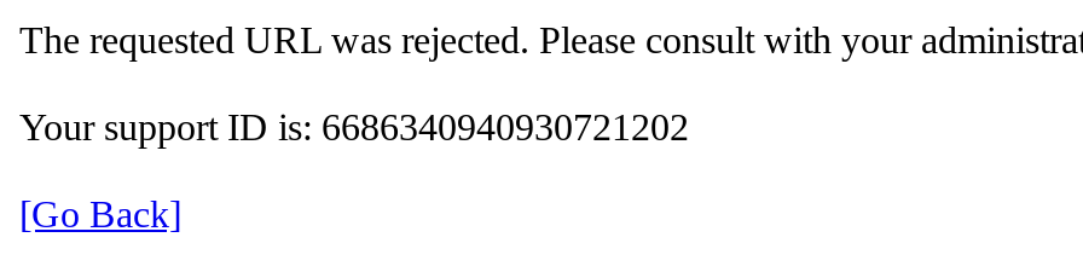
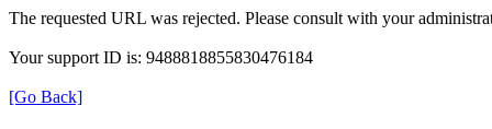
- Your support ID is: 6686340940930721202
+ Your support ID is: 9488818855830476184
